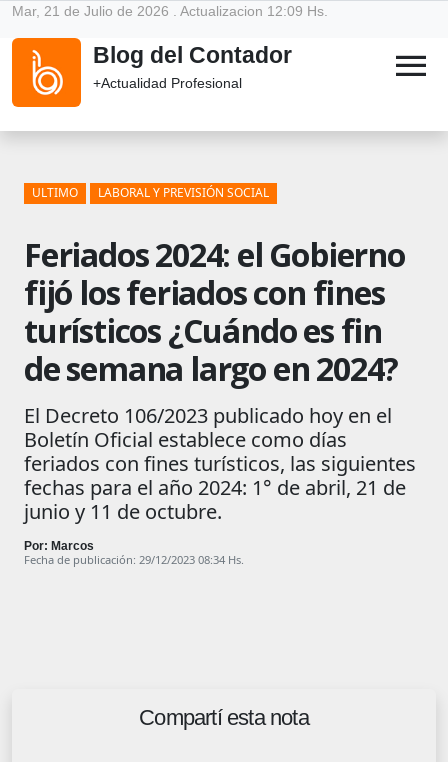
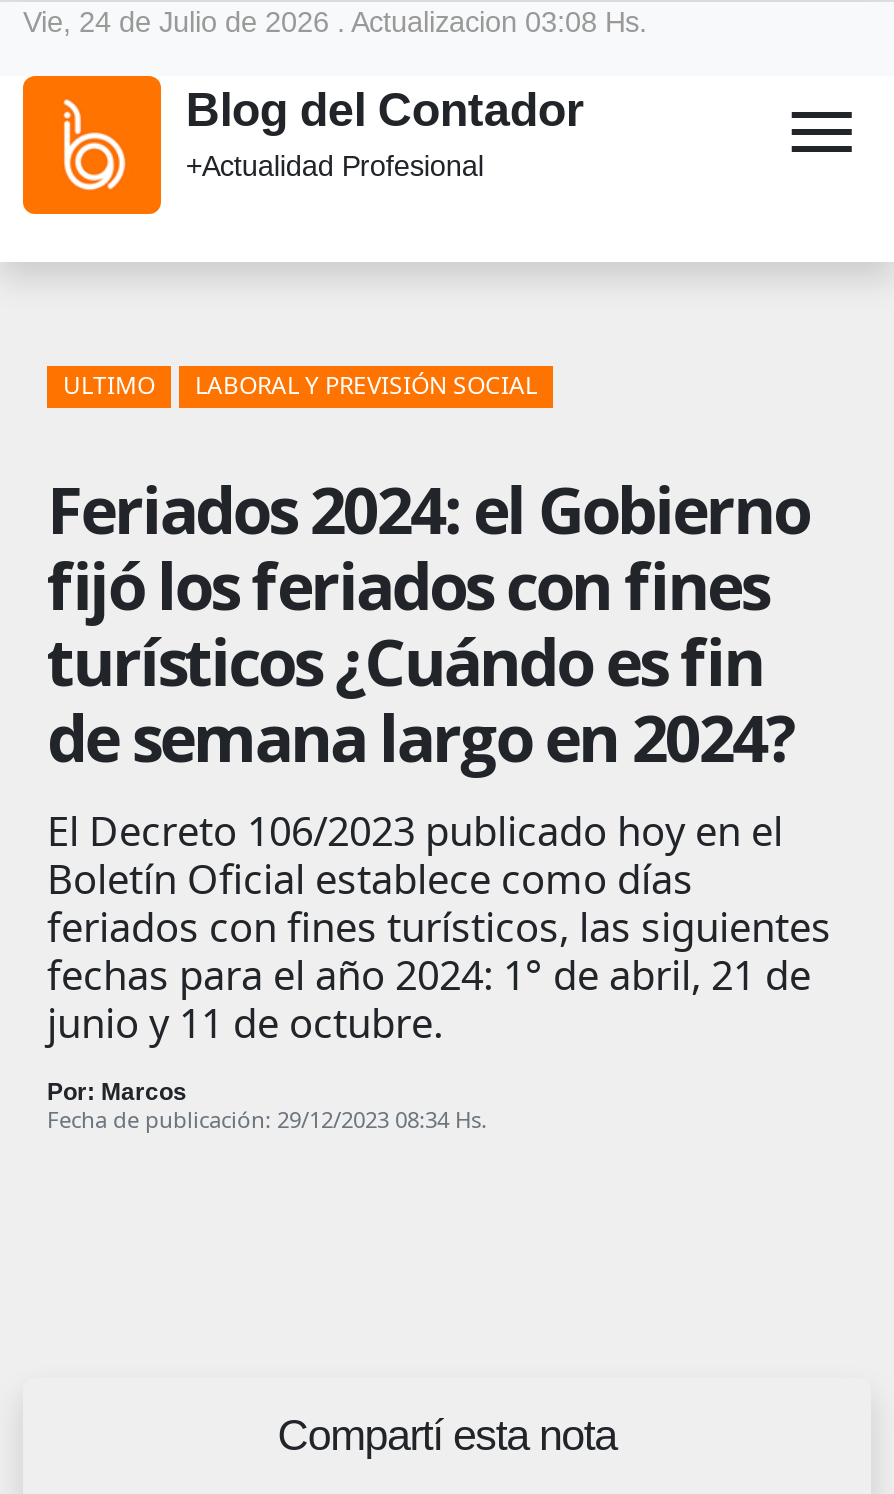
- Mar, 21 de Julio de 2026 . Actualizacion 12:09 Hs.
+ Vie, 24 de Julio de 2026 . Actualizacion 03:08 Hs.
